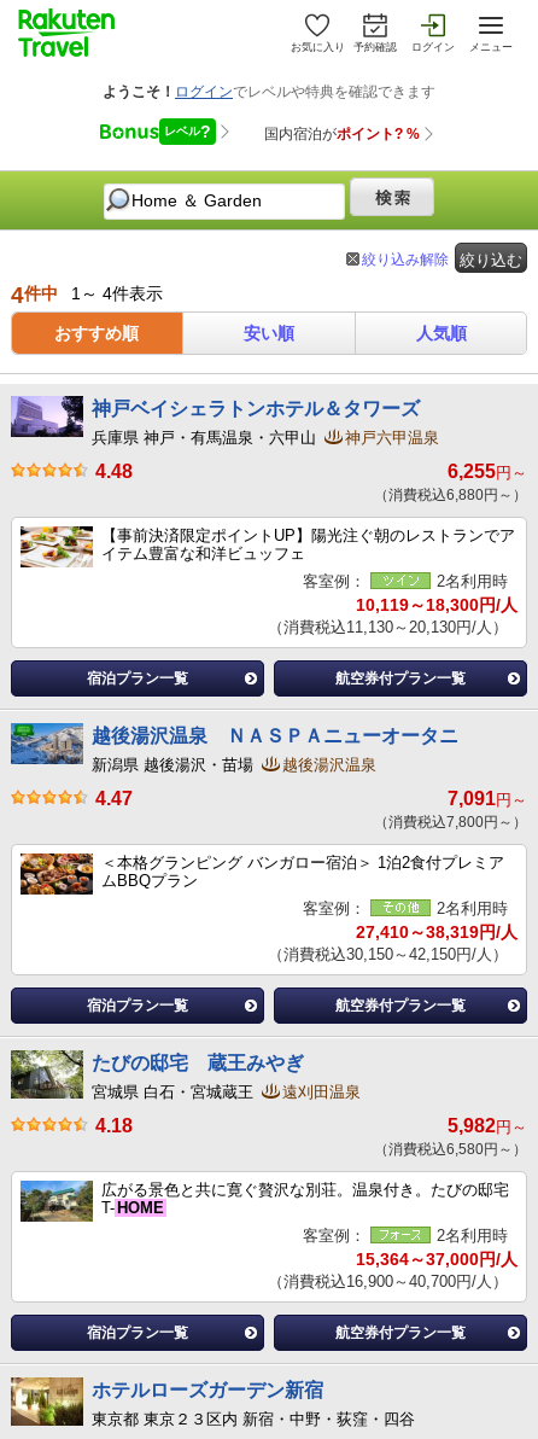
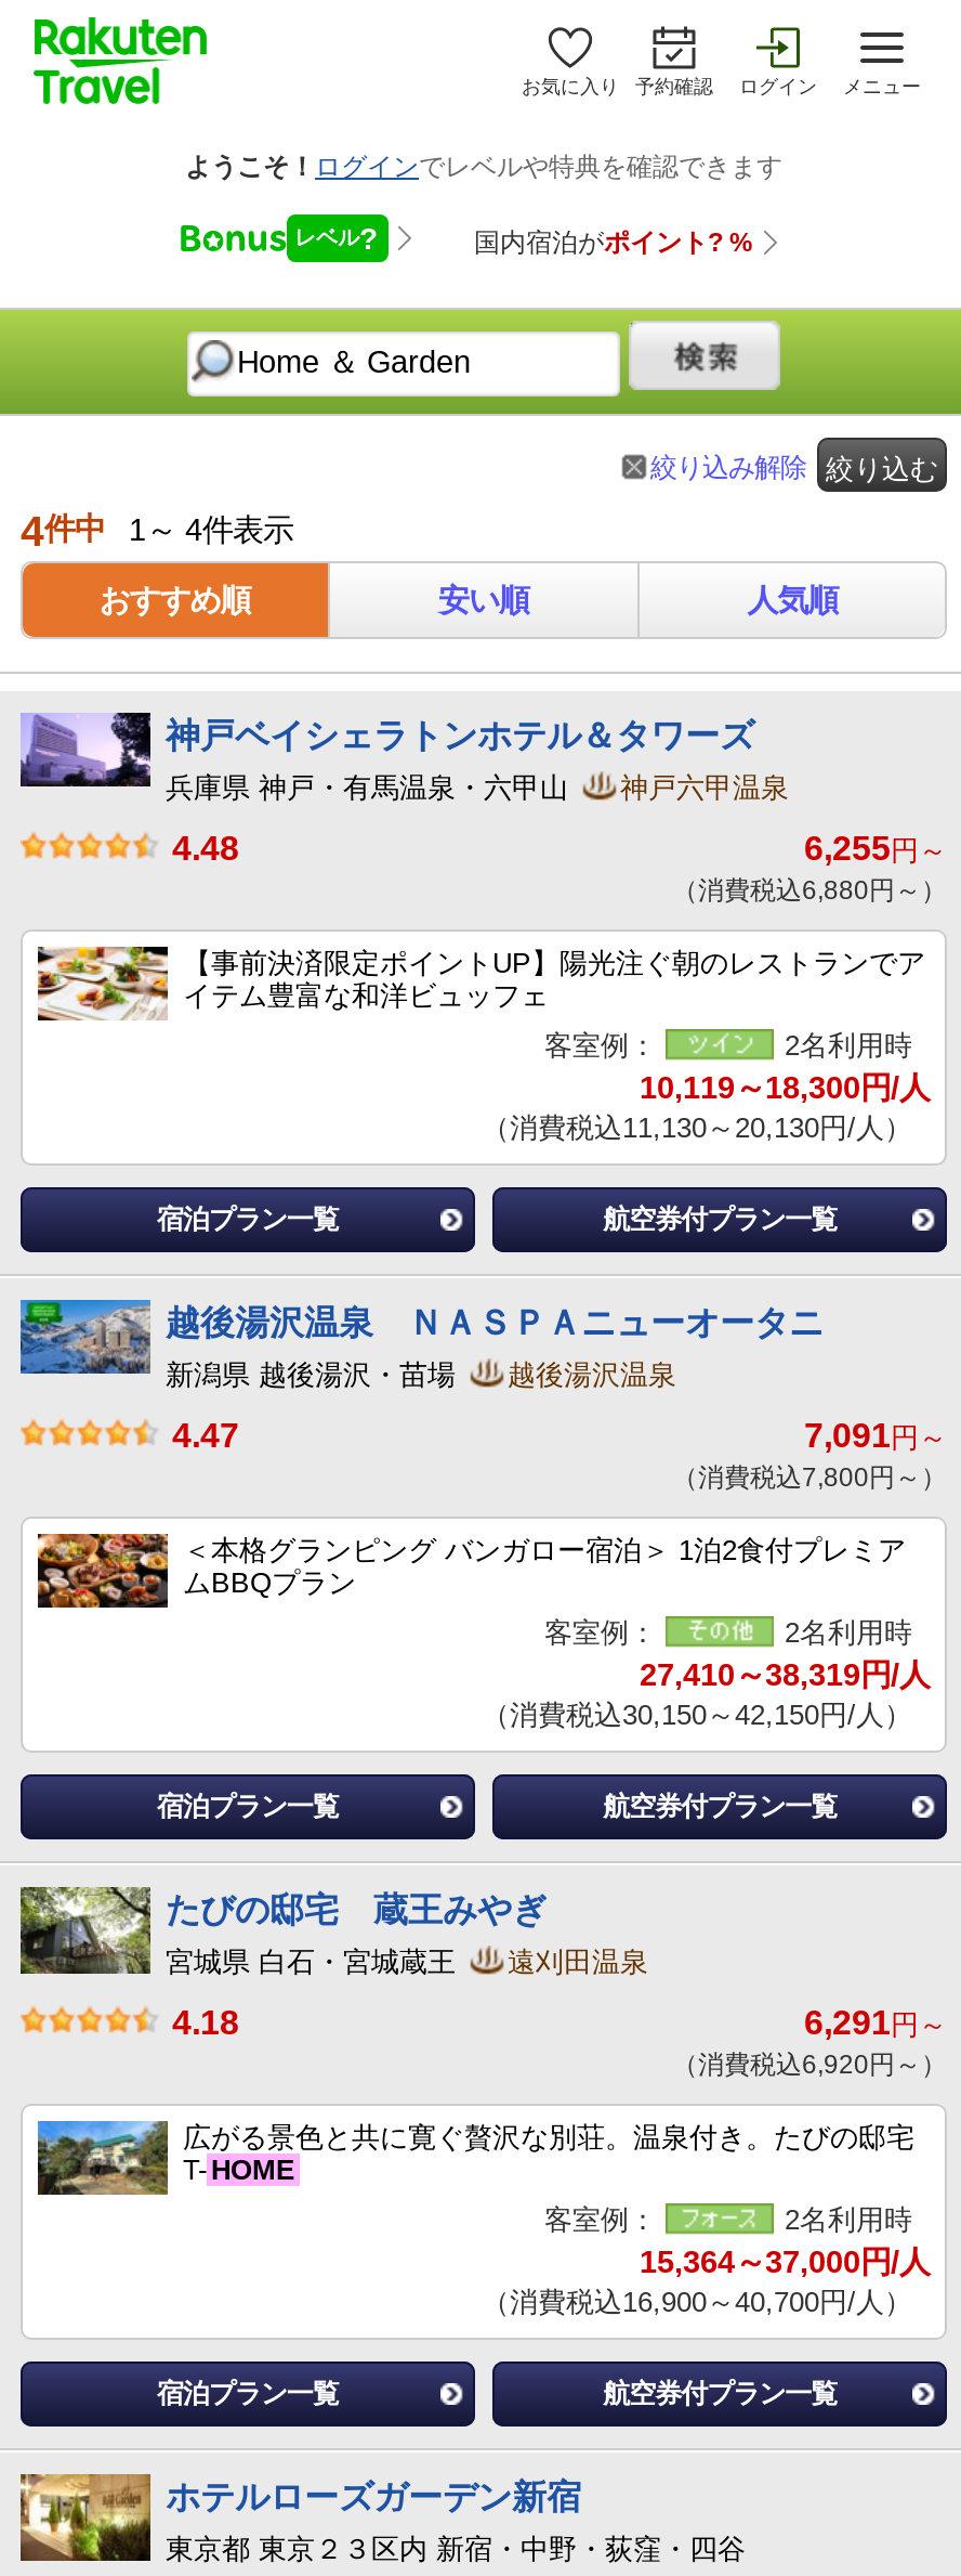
- 5,982円～
+ 6,291円～

- （消費税込6,580円～）
+ （消費税込6,920円～）
